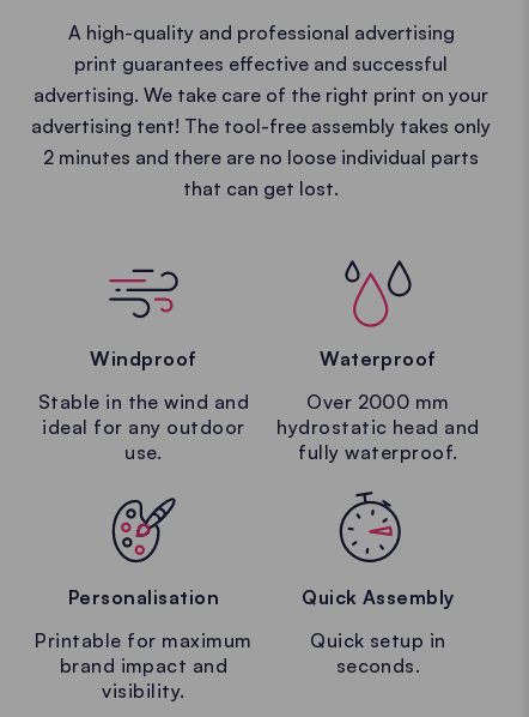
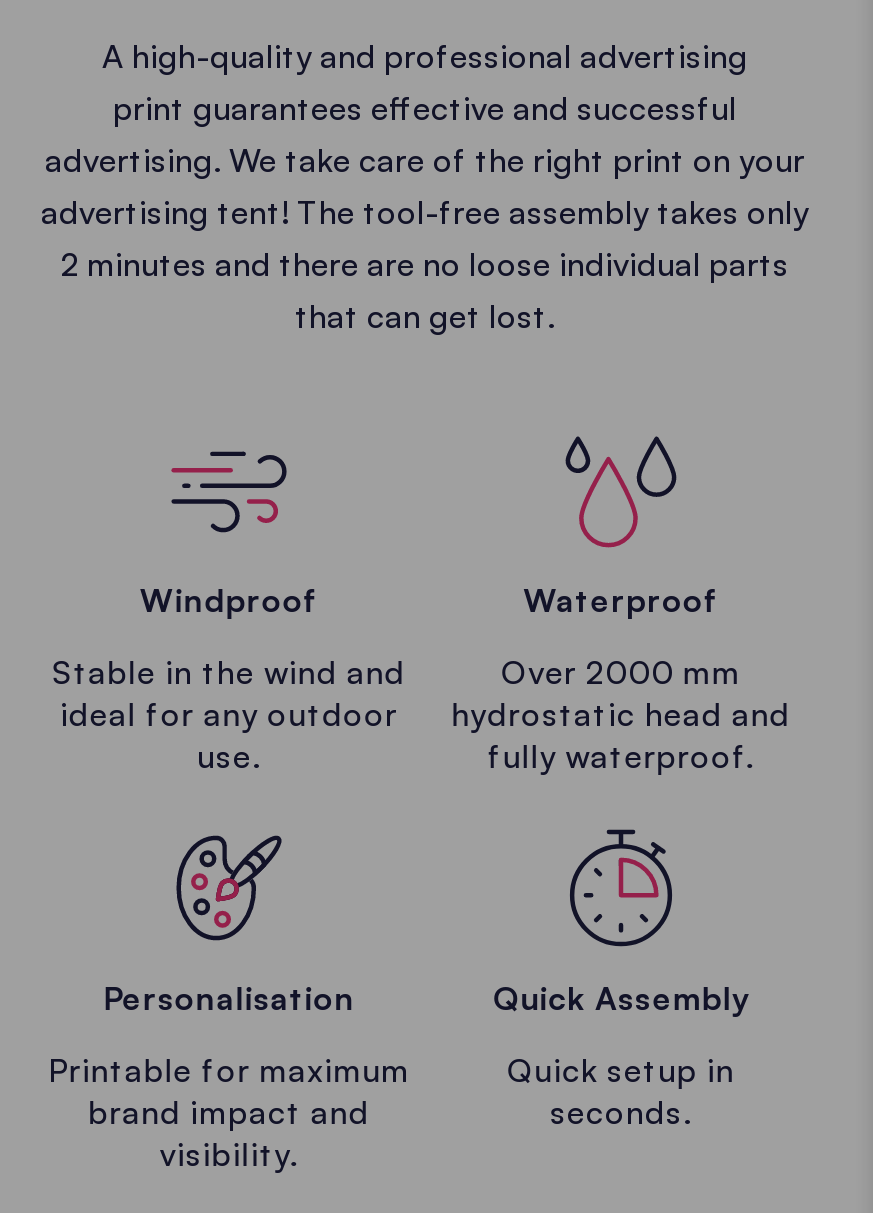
- [image]
+ [image]
